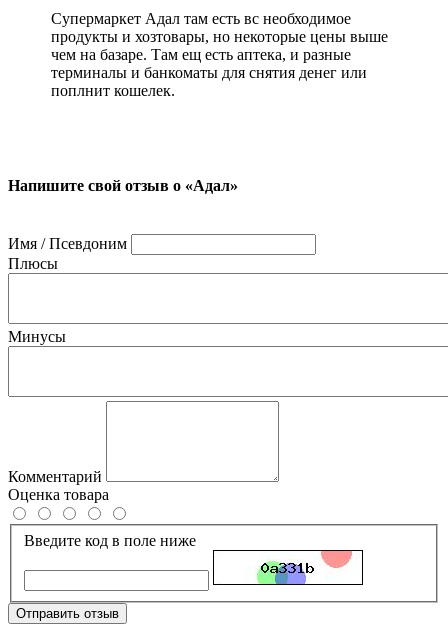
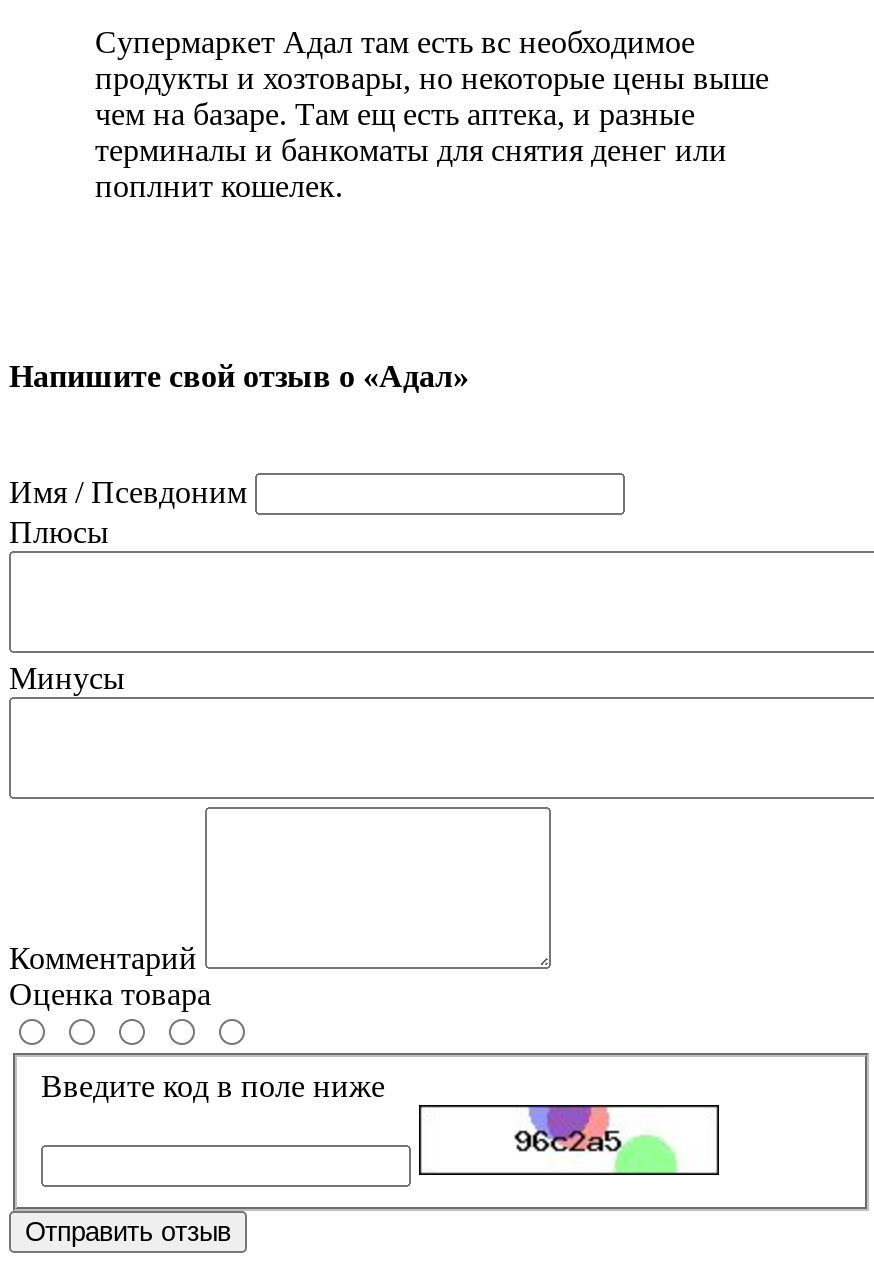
- [image]
+ [image]
